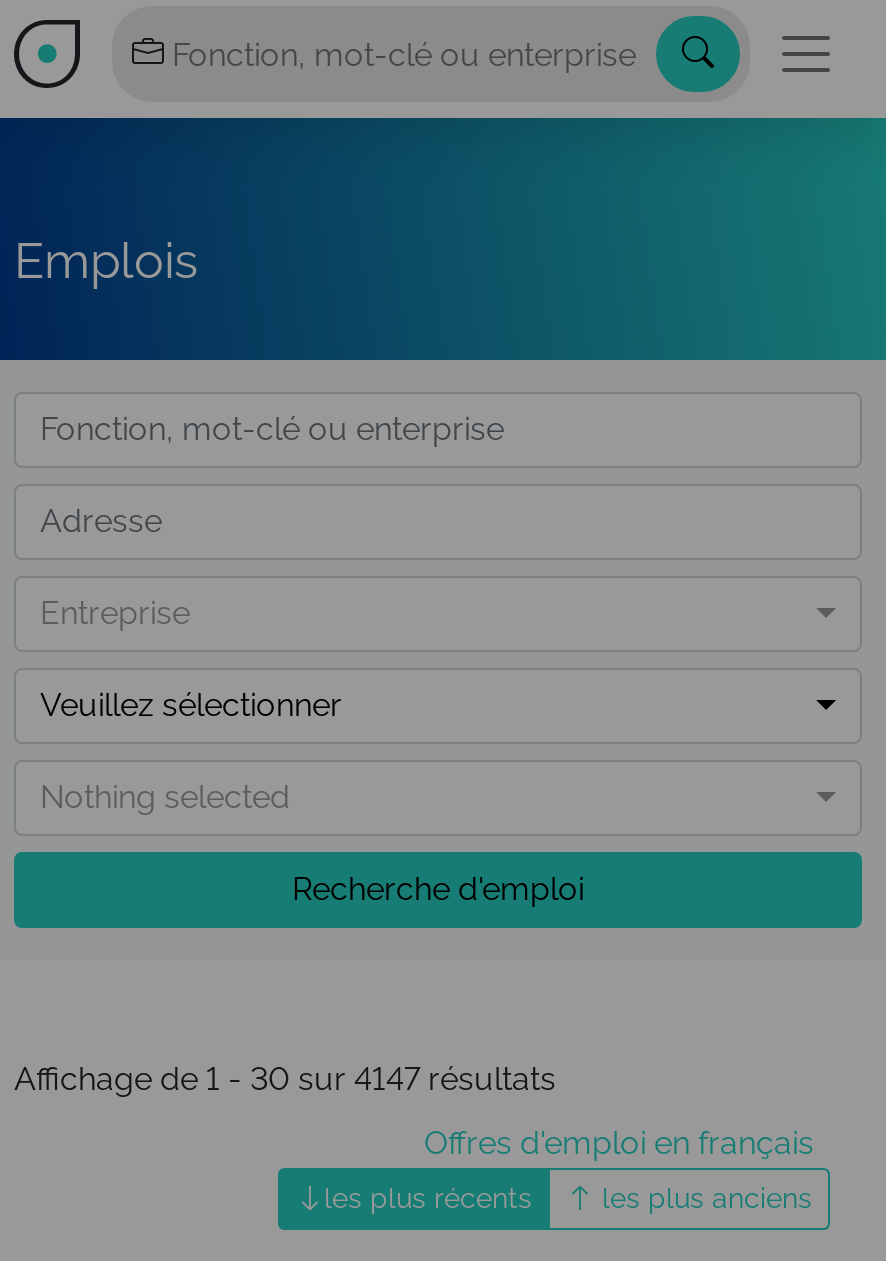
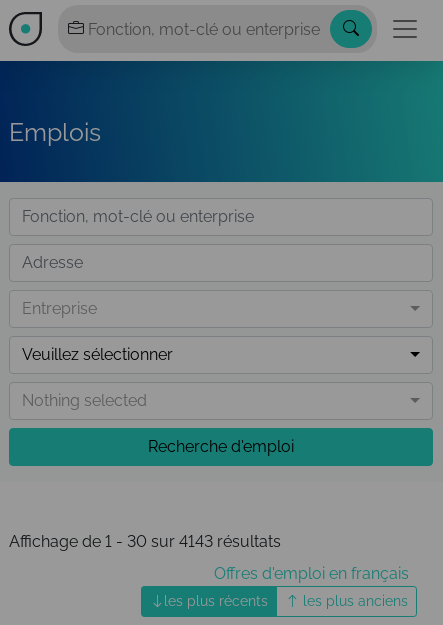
- Affichage de 1 - 30 sur 4147 résultats
+ Affichage de 1 - 30 sur 4143 résultats
